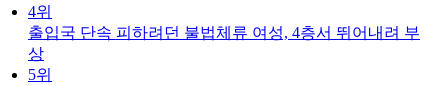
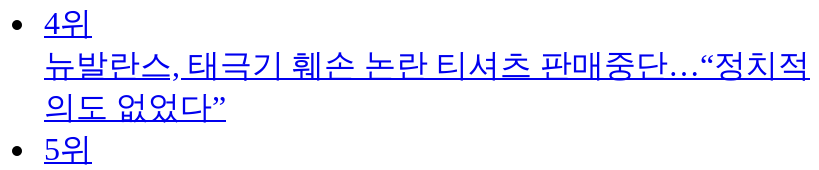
- 출입국 단속 피하려던 불법체류 여성, 4층서 뛰어내려 부
- 상
+ 뉴발란스, 태극기 훼손 논란 티셔츠 판매중단…“정치적
+ 의도 없었다”
